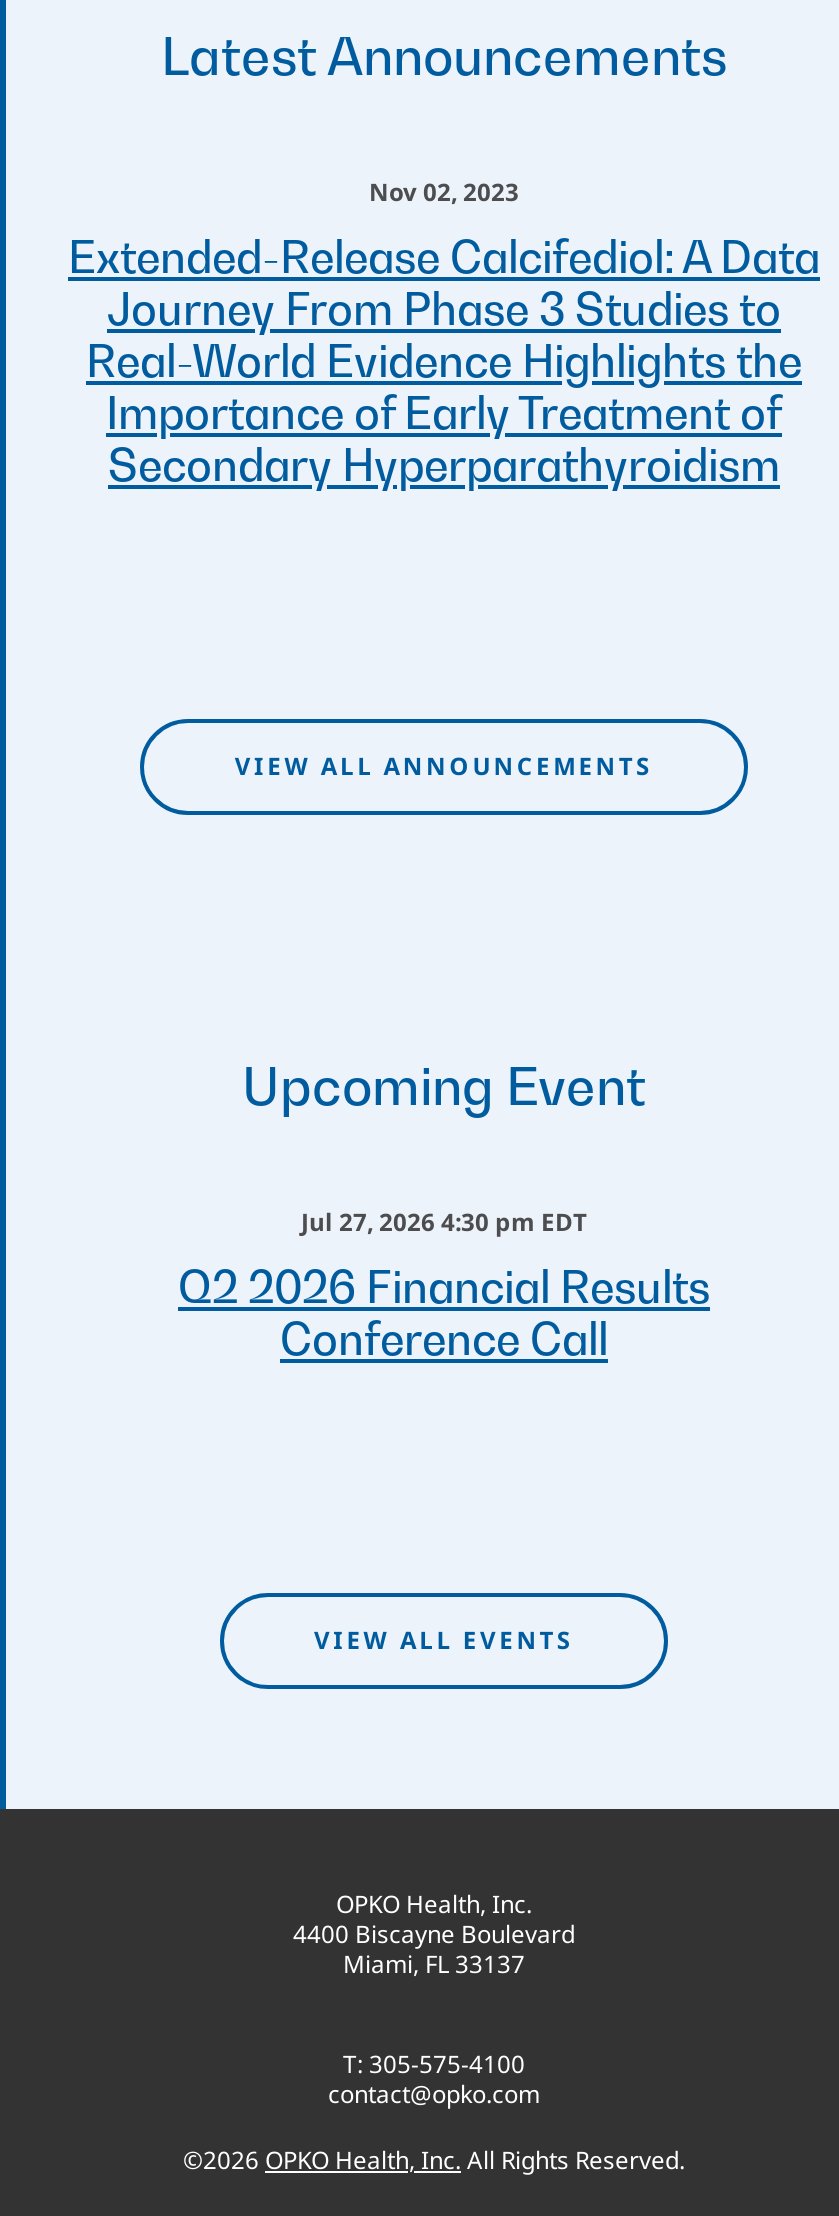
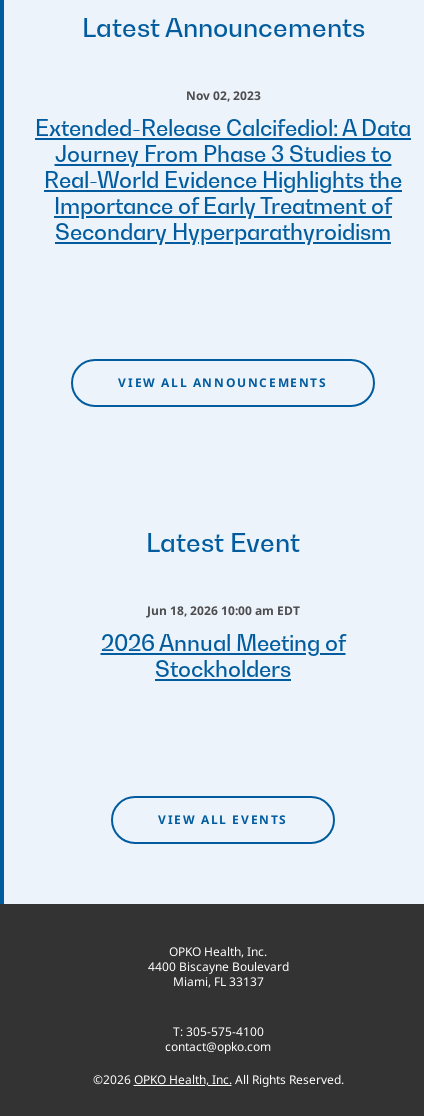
- Upcoming Event
+ Latest Event

- Jul 27, 2026 4:30 pm EDT
- Q2 2026 Financial Results
- Conference Call
+ Jun 18, 2026 10:00 am EDT
+ 2026 Annual Meeting of
+ Stockholders
